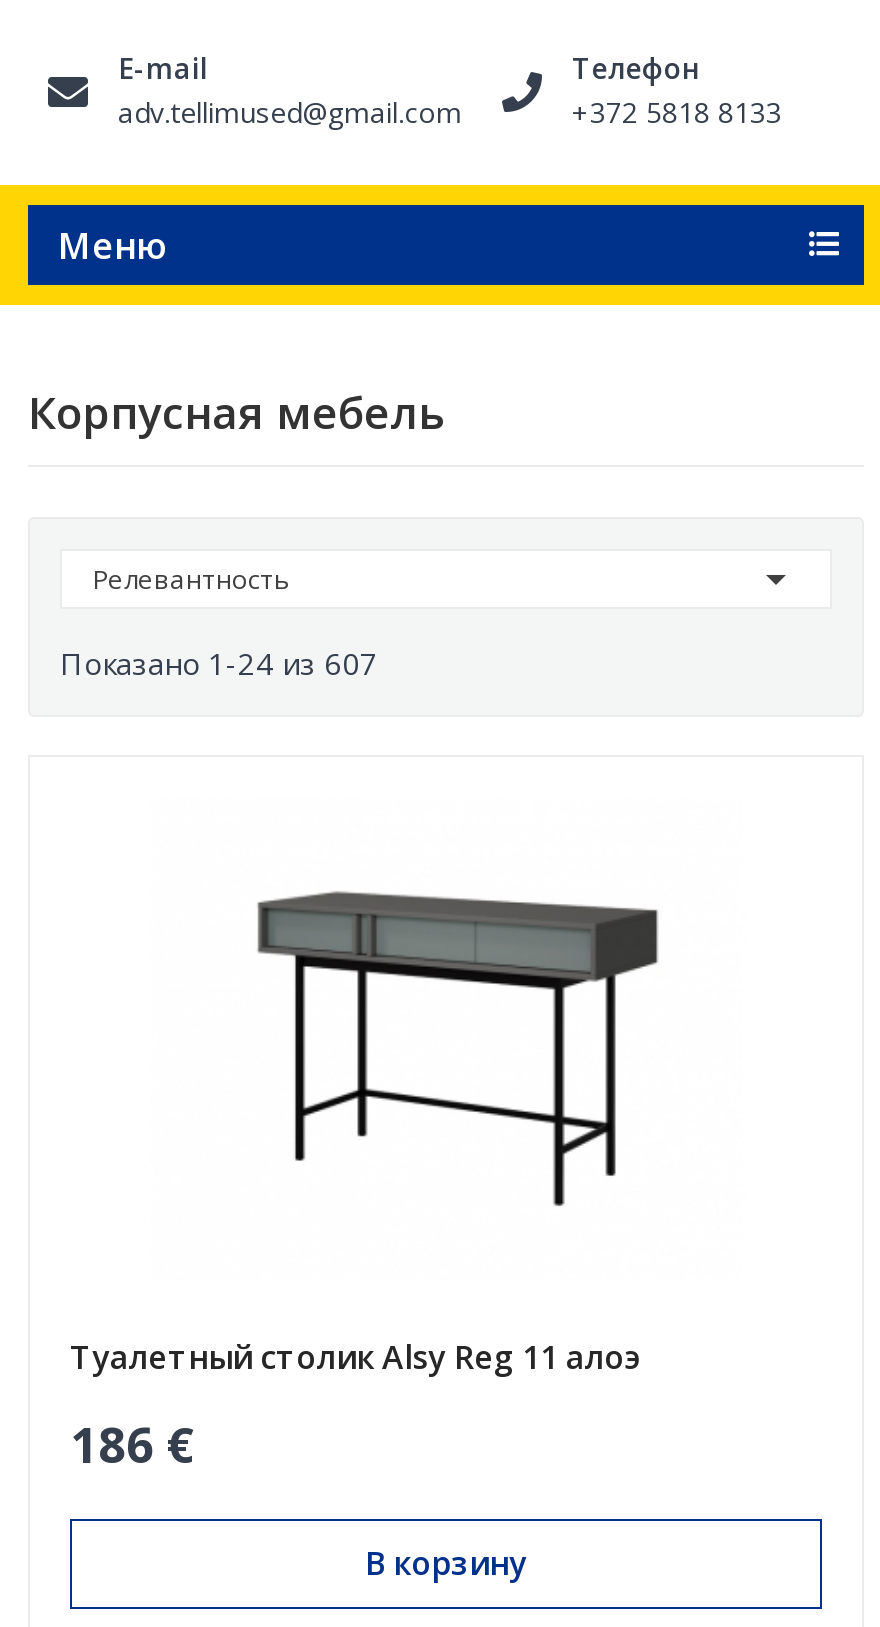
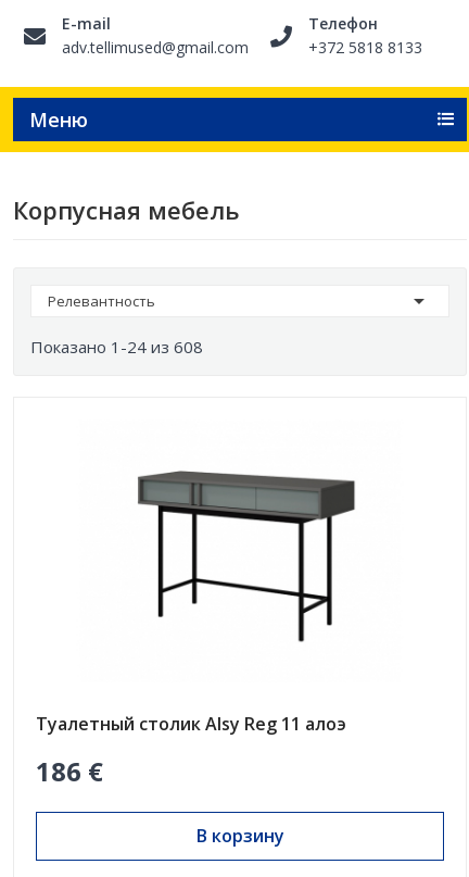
- Показано 1-24 из 607
+ Показано 1-24 из 608
